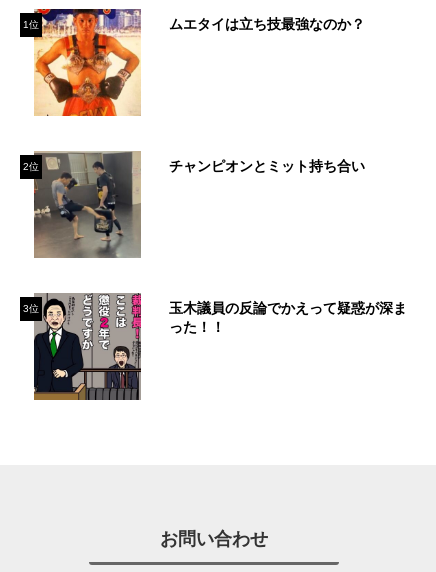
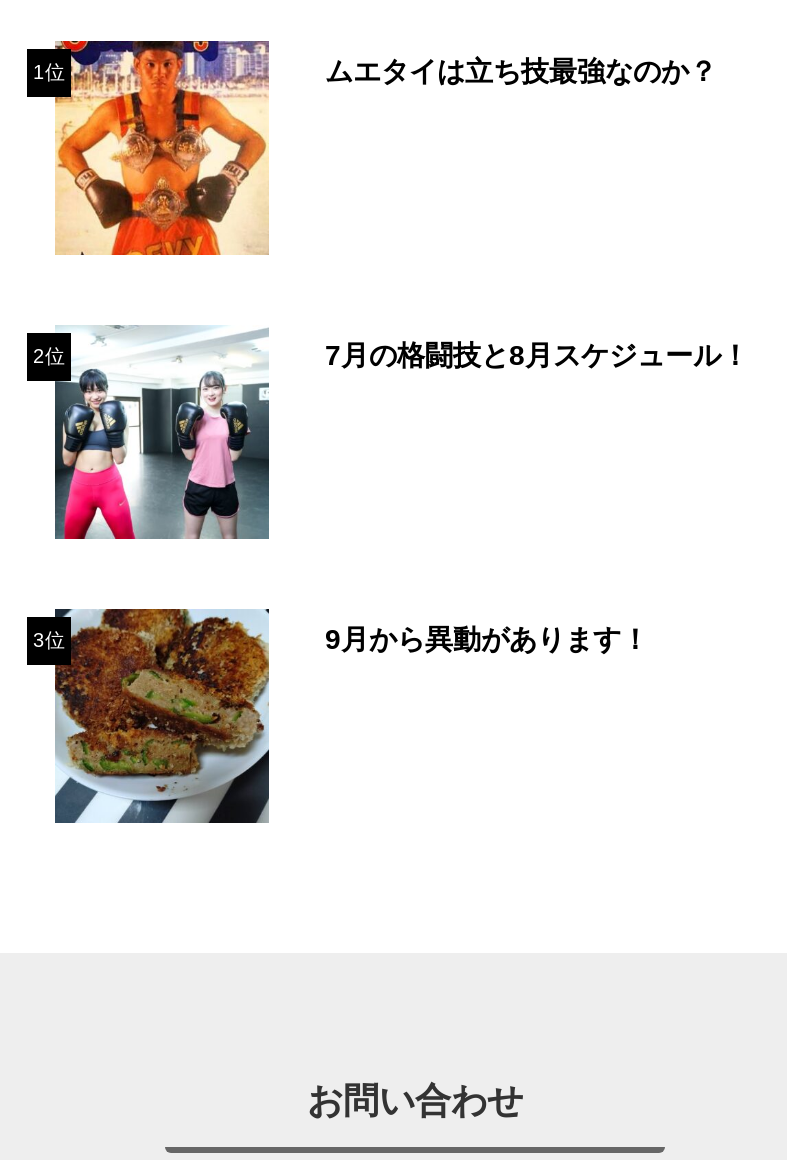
- [image]
- チャンピオンとミット持ち合い
+ [image]
+ 7月の格闘技と8月スケジュール！

- [image]
- 玉木議員の反論でかえって疑惑が深ま
- った！！
+ [image]
+ 9月から異動があります！
